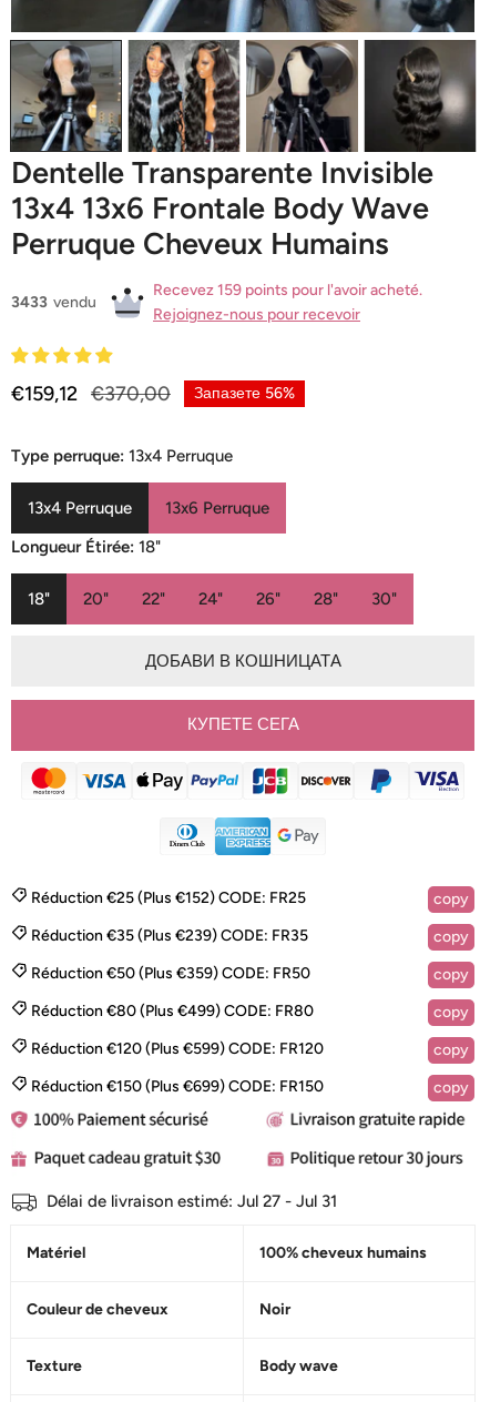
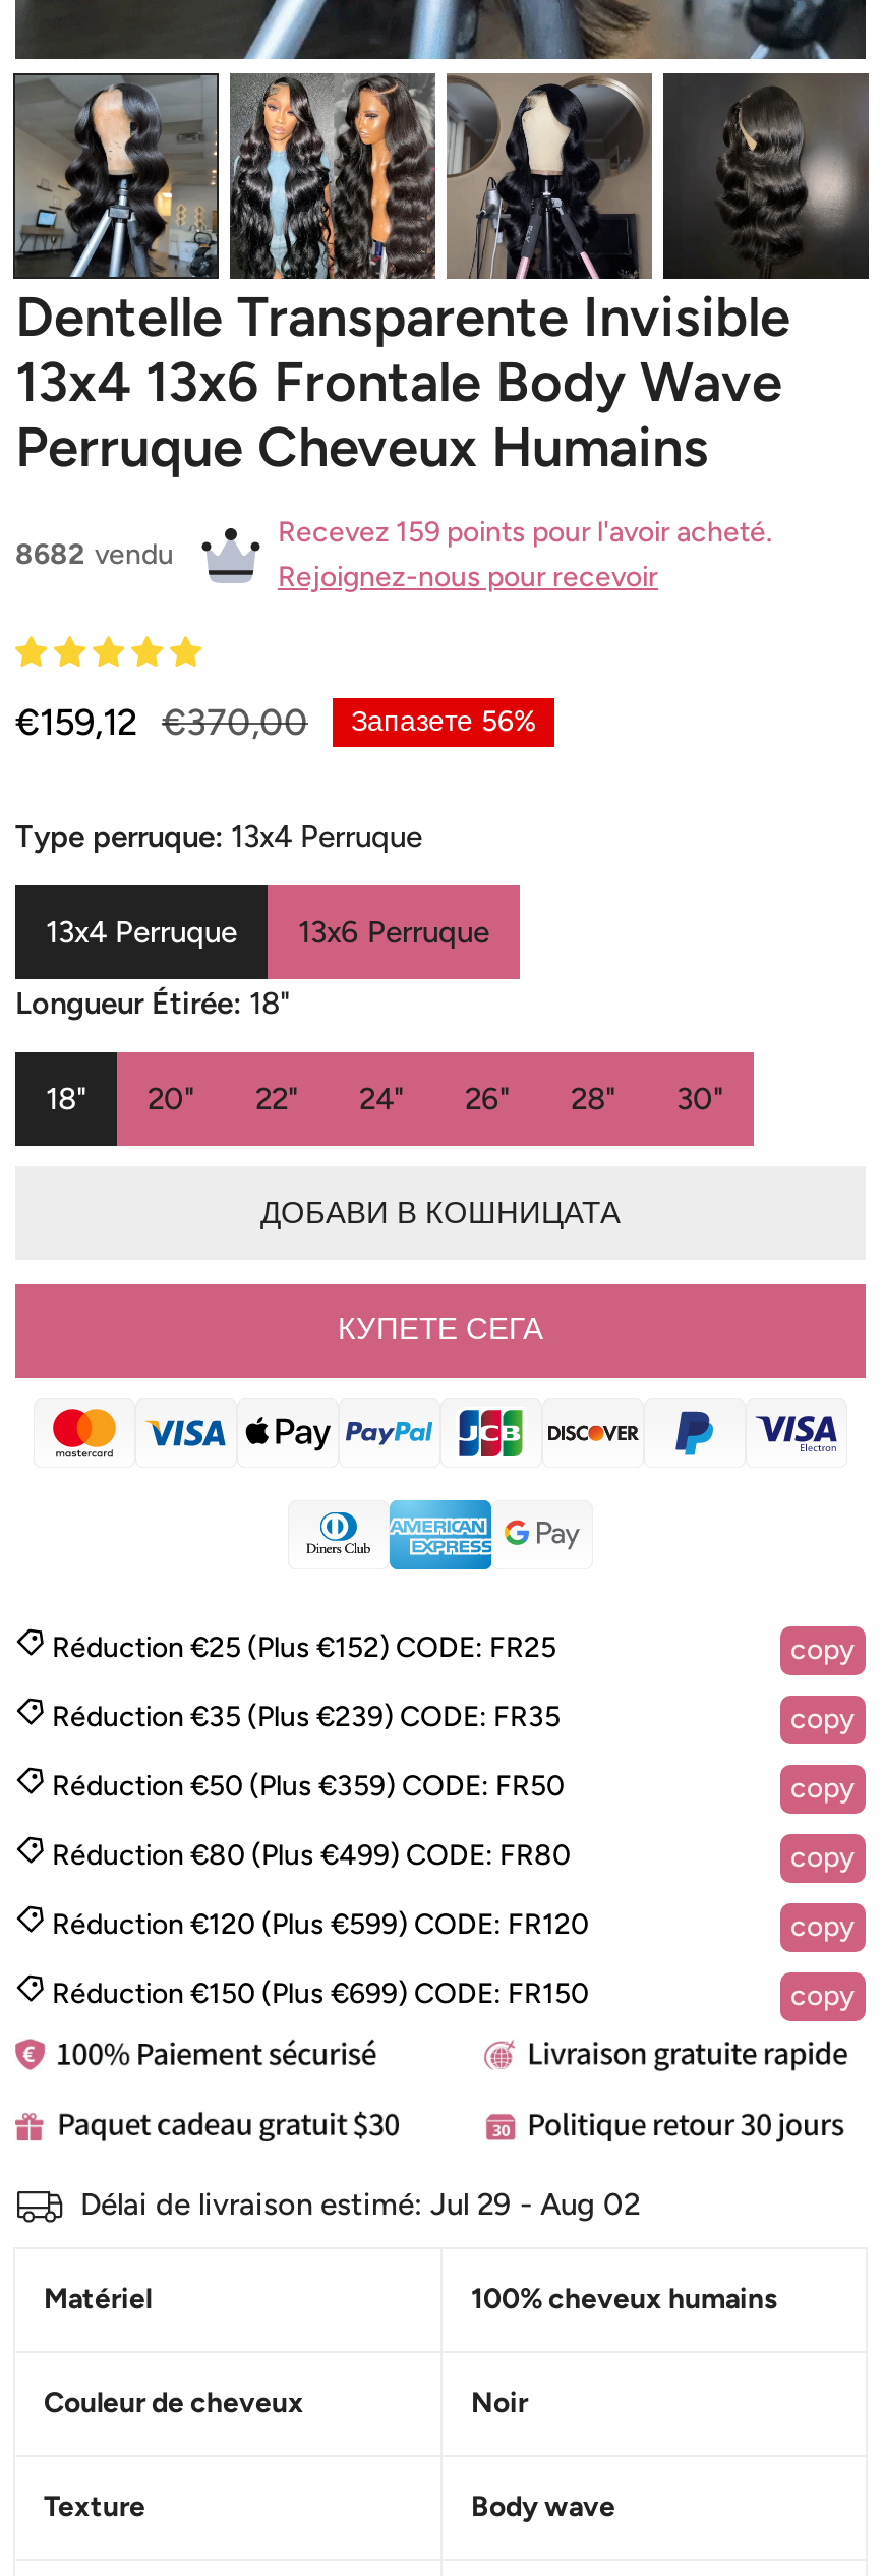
- 3433 vendu
+ 8682 vendu

- Délai de livraison estimé: Jul 27 - Jul 31
+ Délai de livraison estimé: Jul 29 - Aug 02
